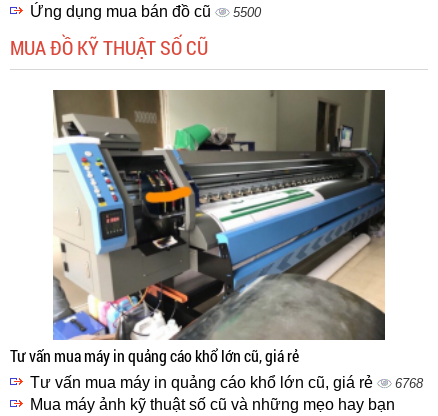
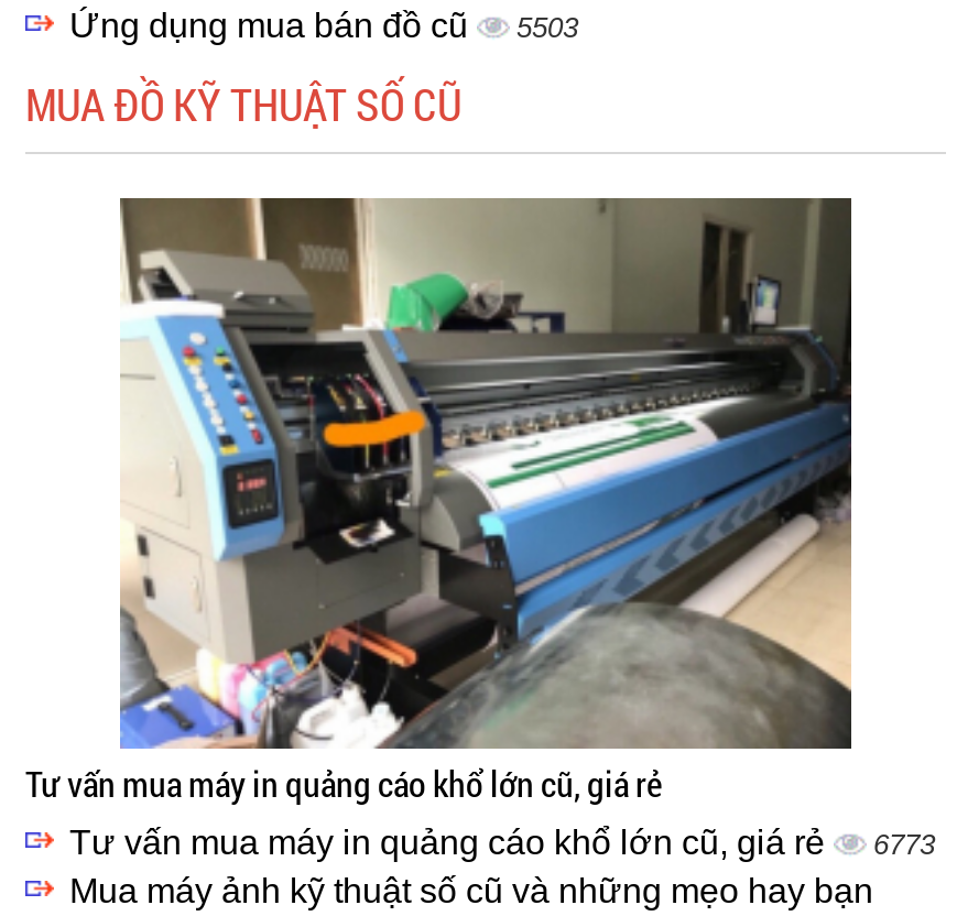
- Ứng dụng mua bán đồ cũ 5500
+ Ứng dụng mua bán đồ cũ 5503

- Tư vấn mua máy in quảng cáo khổ lớn cũ, giá rẻ 6768
+ Tư vấn mua máy in quảng cáo khổ lớn cũ, giá rẻ 6773
